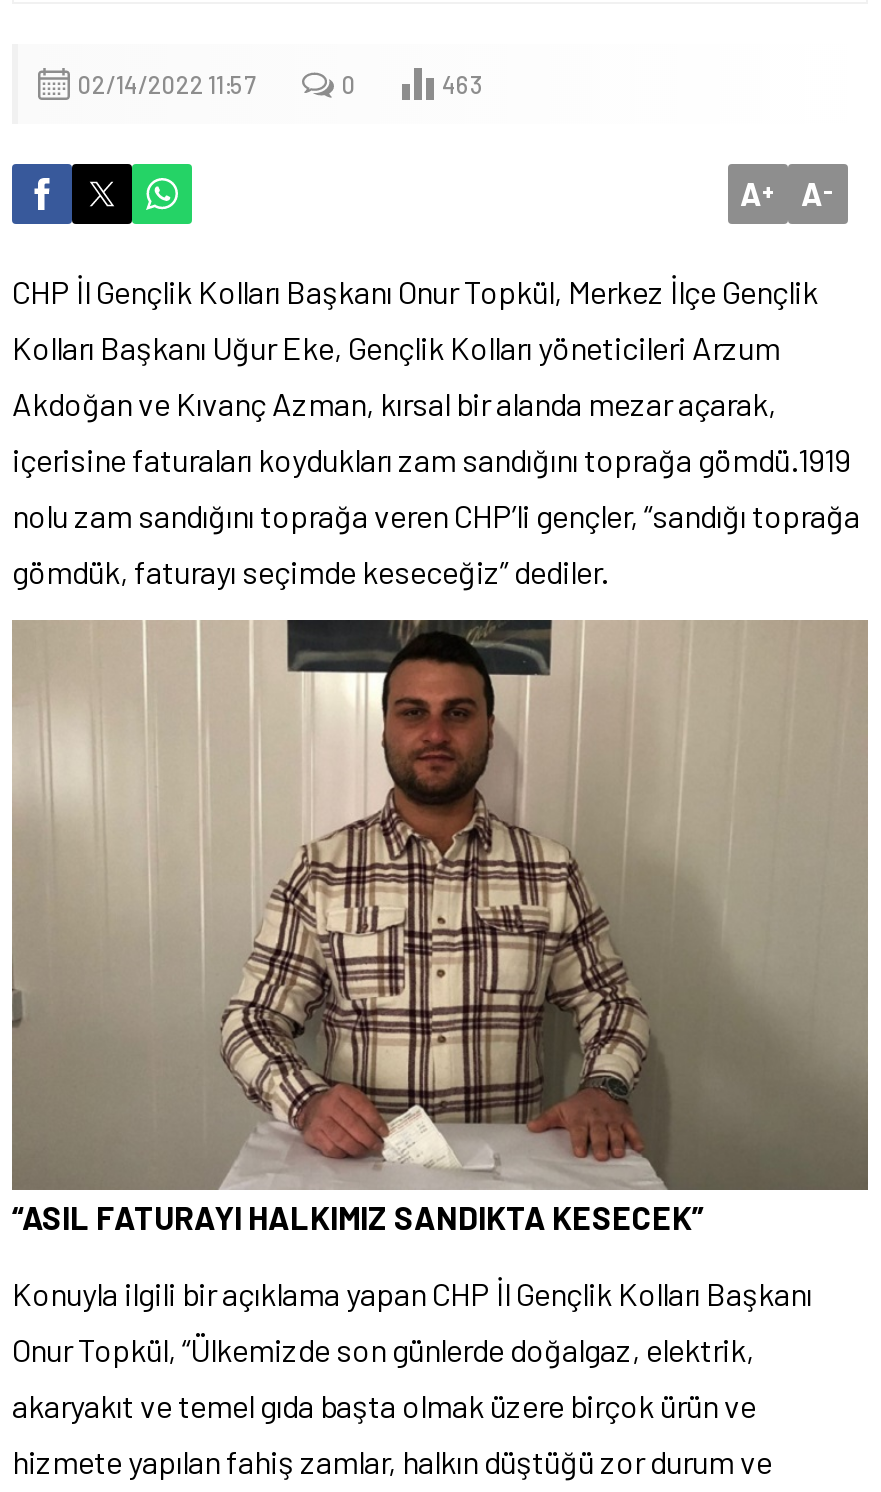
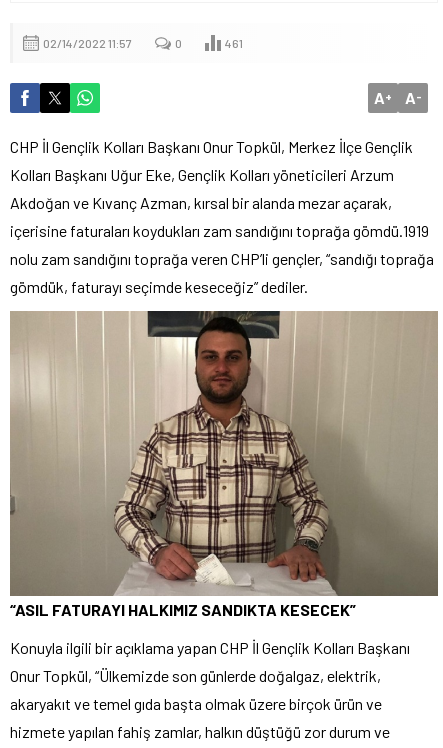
- 463
+ 461
